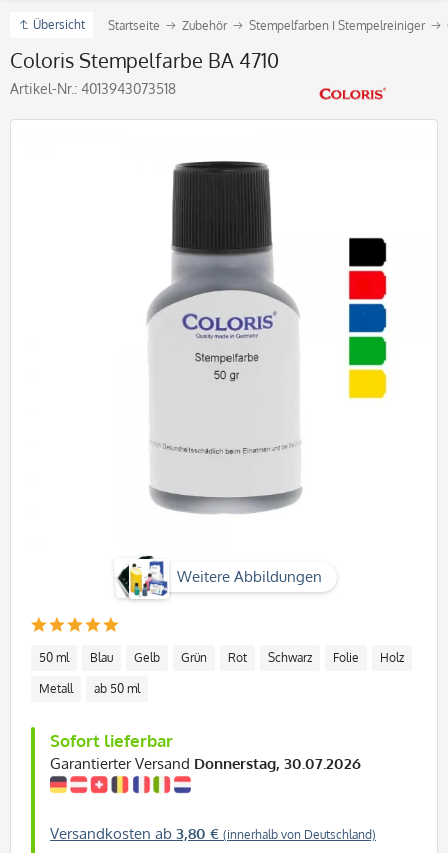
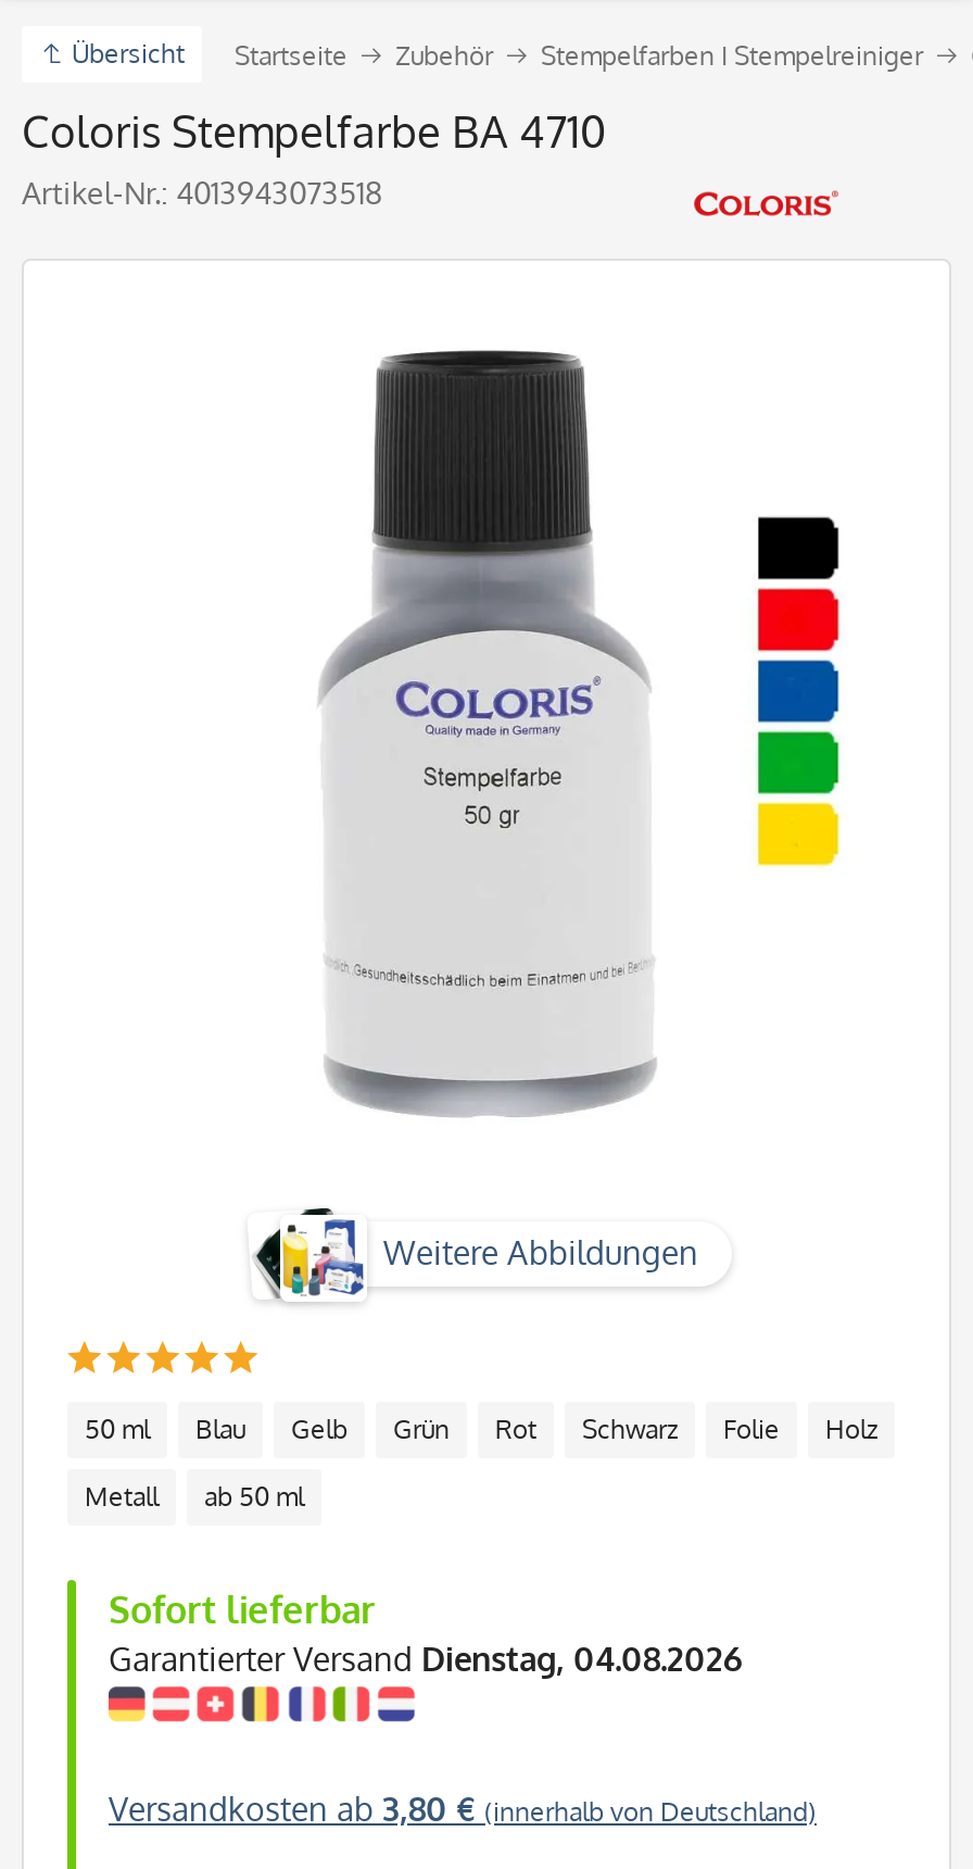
- Garantierter Versand Donnerstag, 30.07.2026
+ Garantierter Versand Dienstag, 04.08.2026
